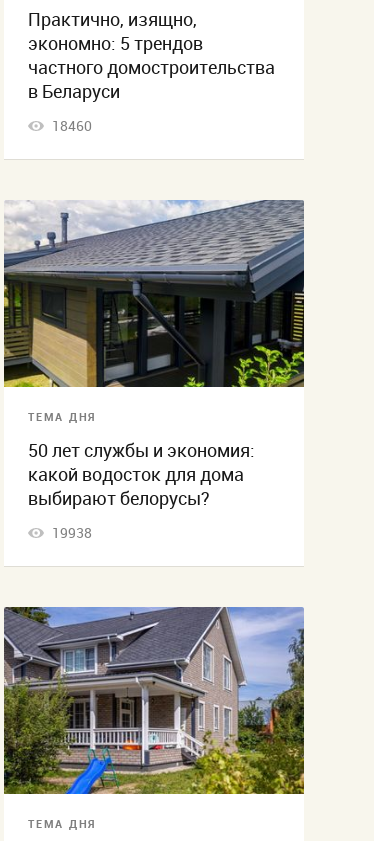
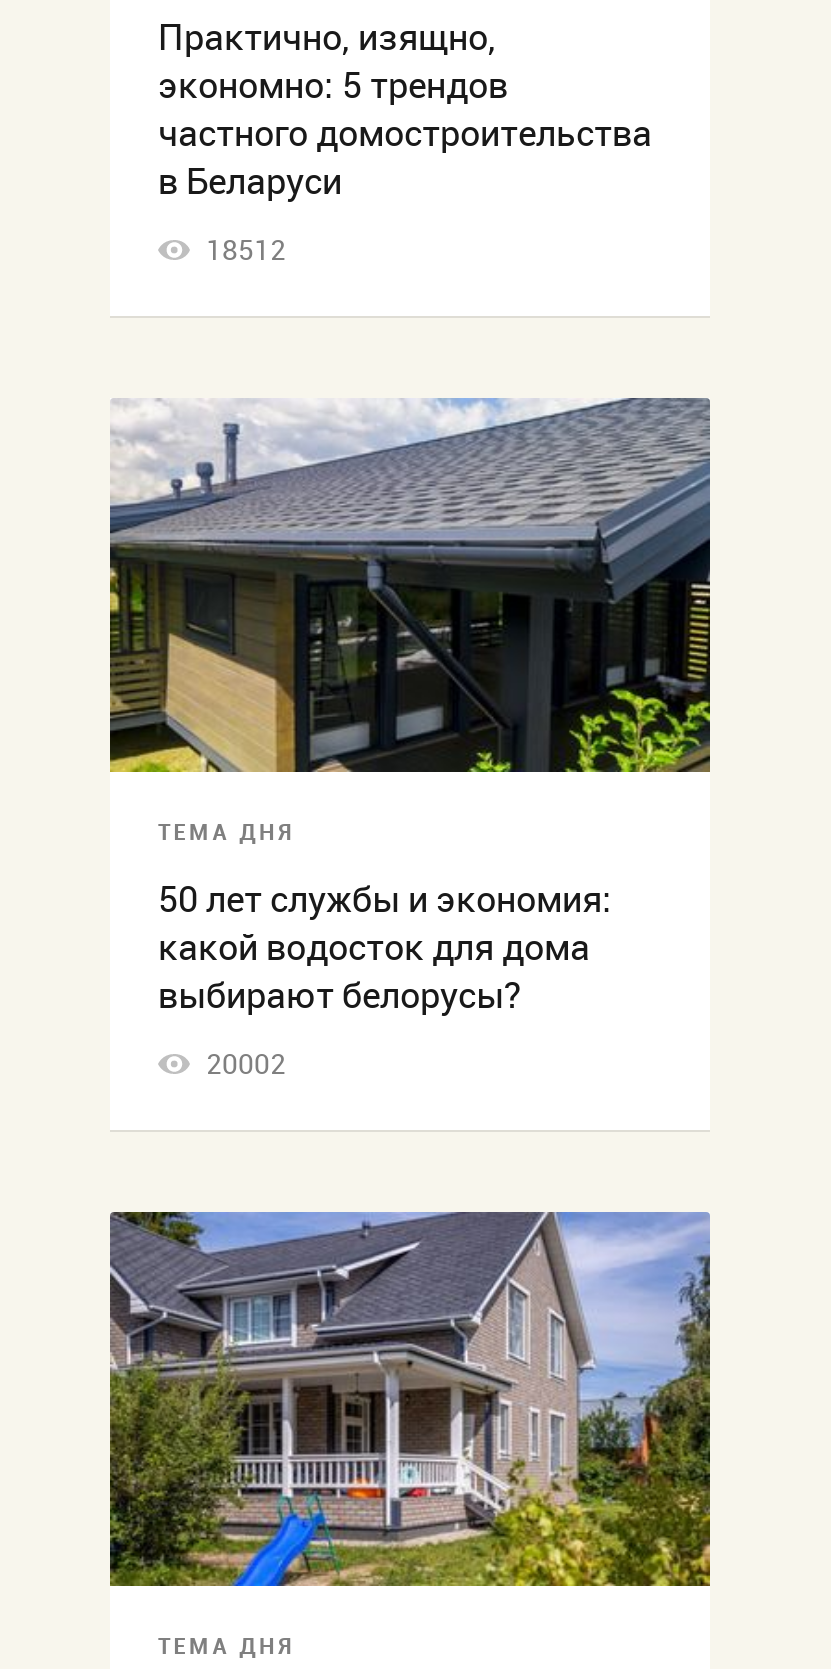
- 18460
+ 18512

- 19938
+ 20002
